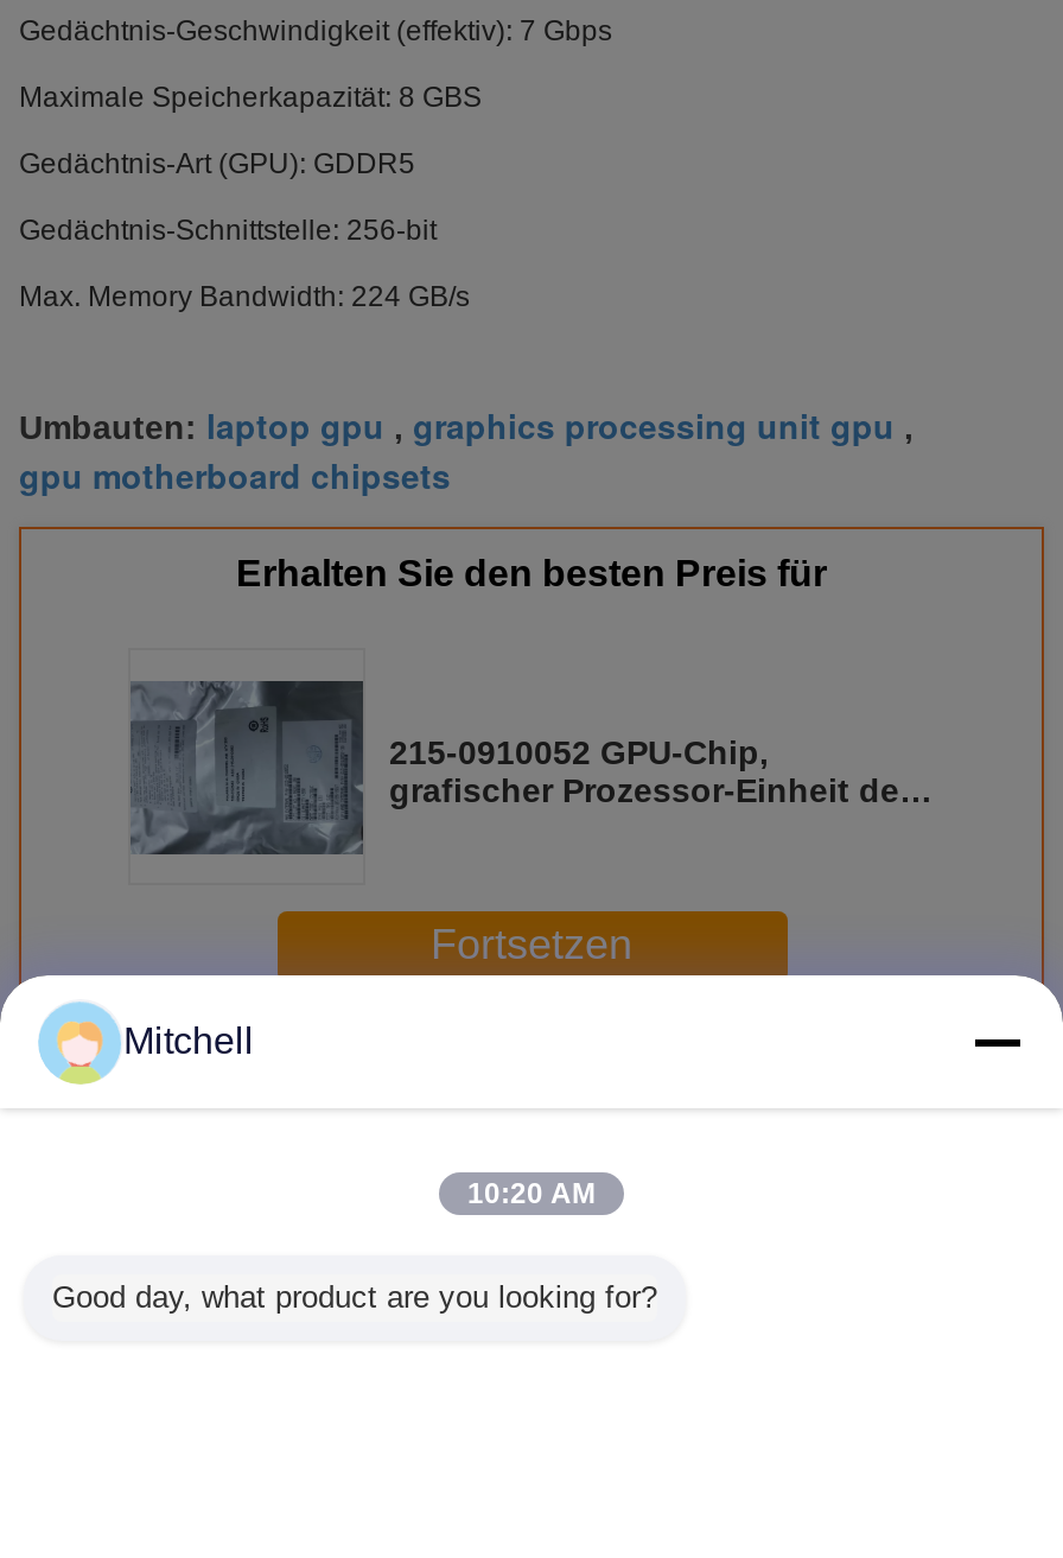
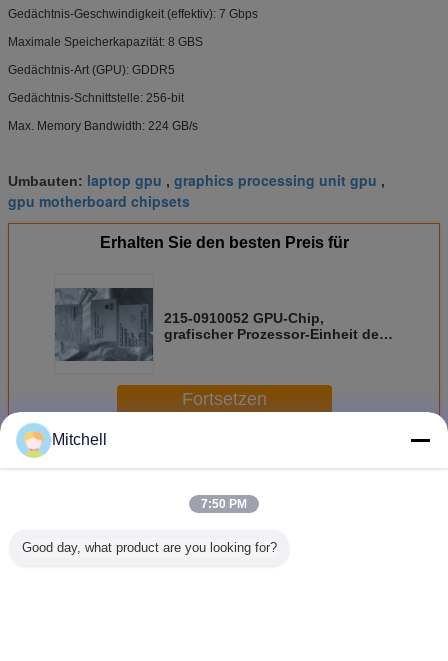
- 10:20 AM
+ 7:50 PM
